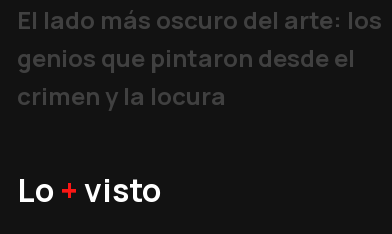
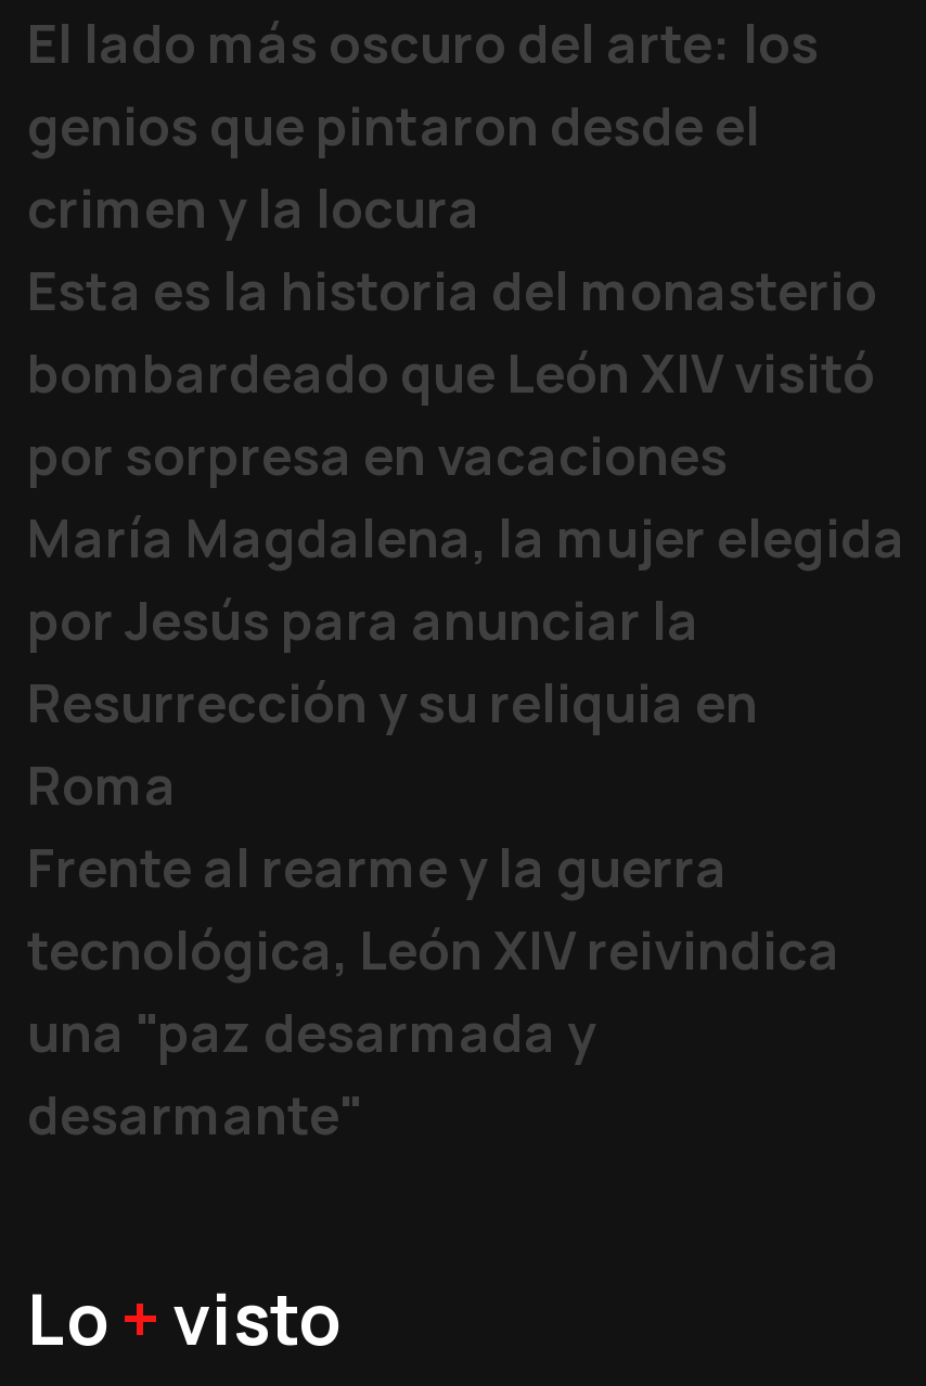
+ Esta es la historia del monasterio
+ bombardeado que León XIV visitó
+ por sorpresa en vacaciones
+ María Magdalena, la mujer elegida
+ por Jesús para anunciar la
+ Resurrección y su reliquia en
+ Roma
+ Frente al rearme y la guerra
+ tecnológica, León XIV reivindica
+ una "paz desarmada y
+ desarmante"
